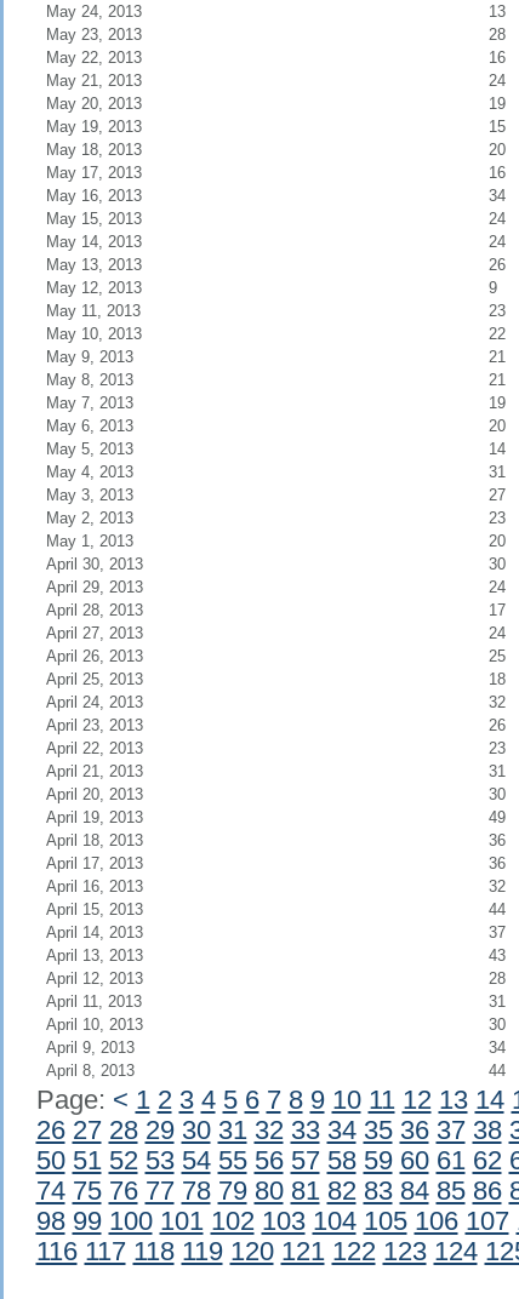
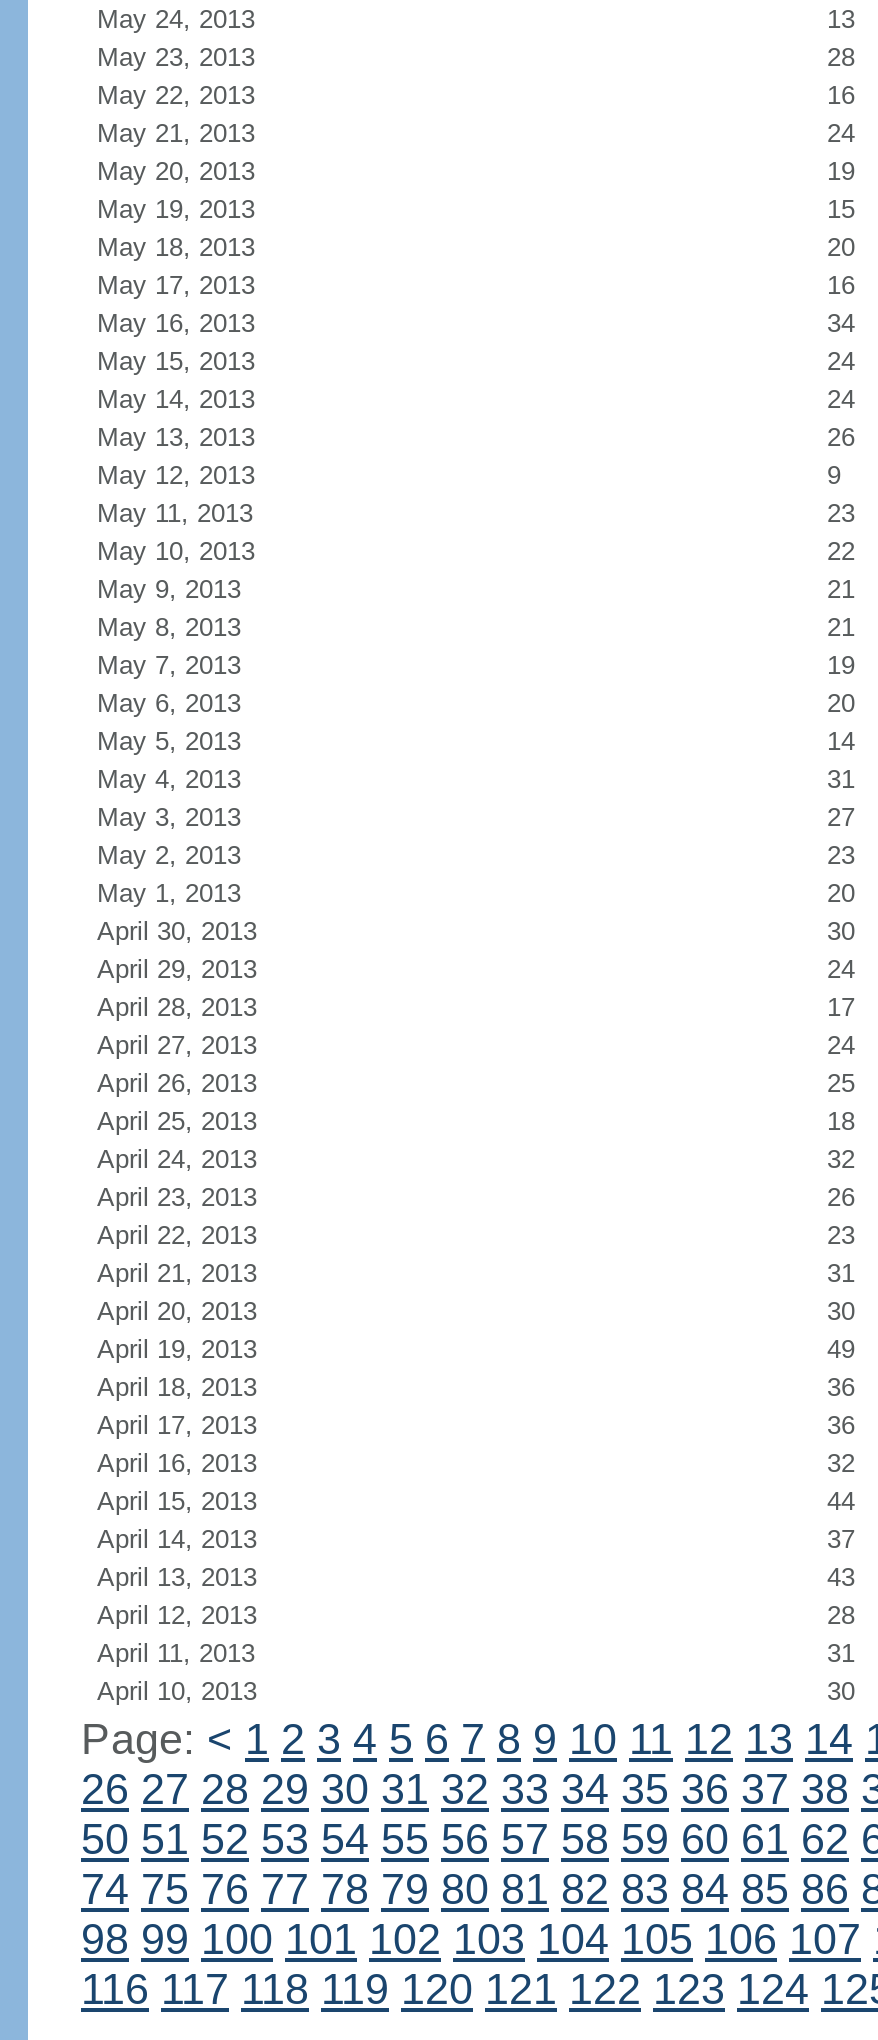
- April 9, 2013
- 34
- April 8, 2013
- 44
